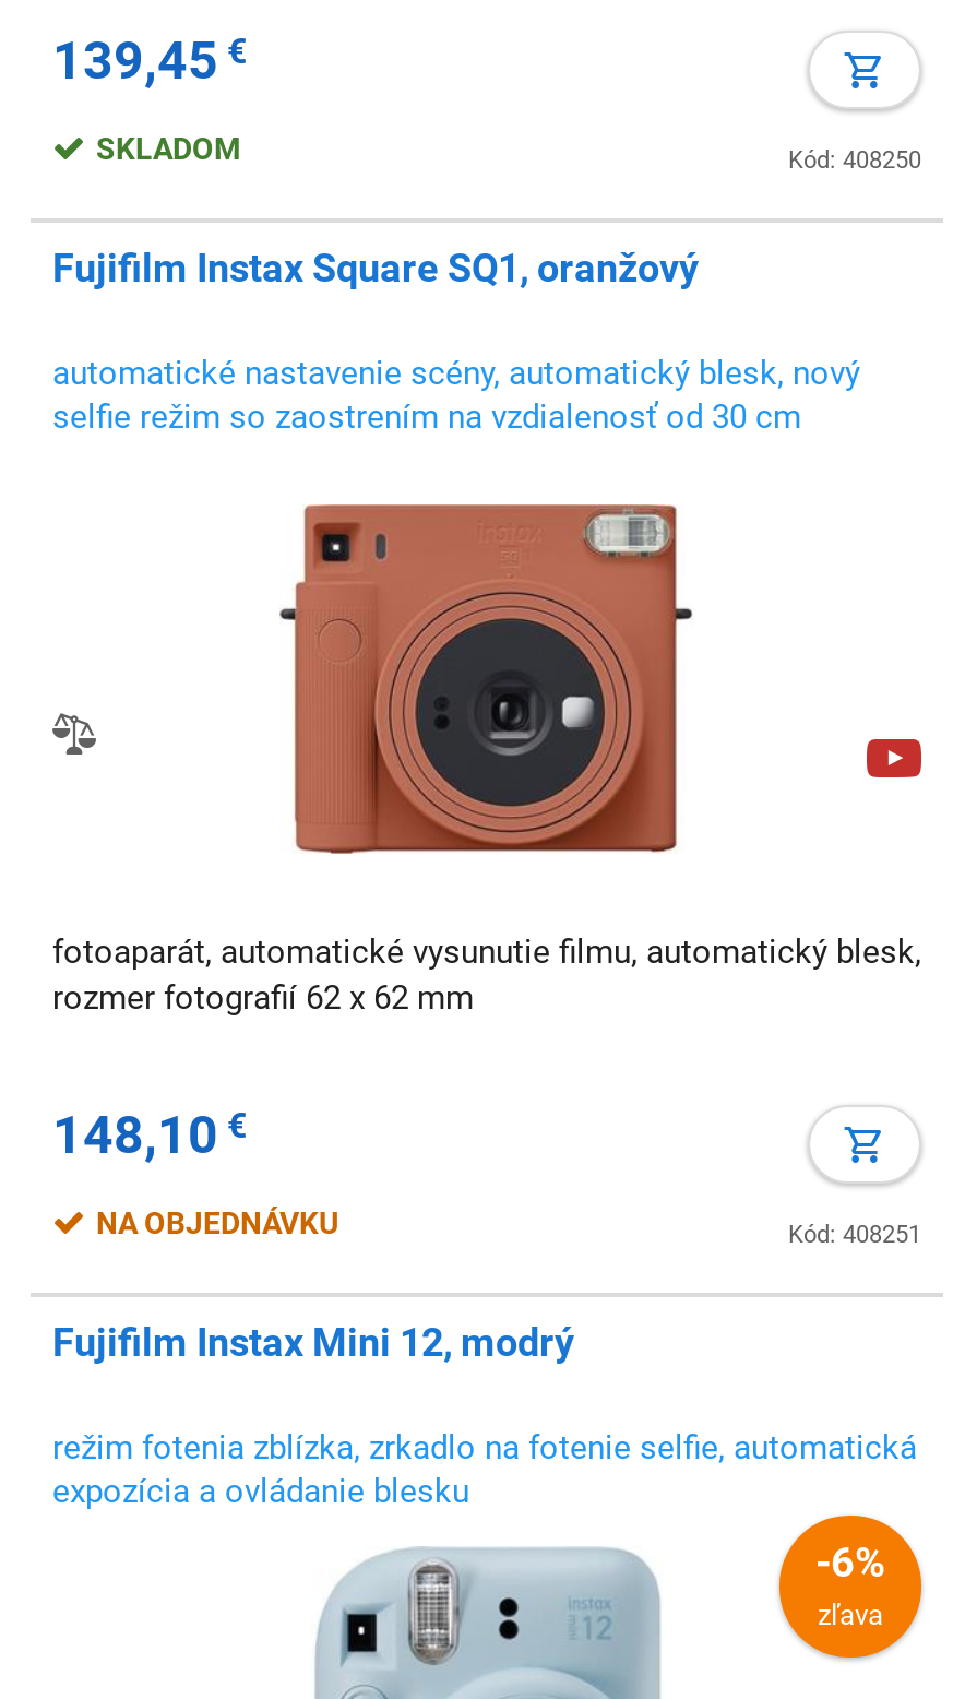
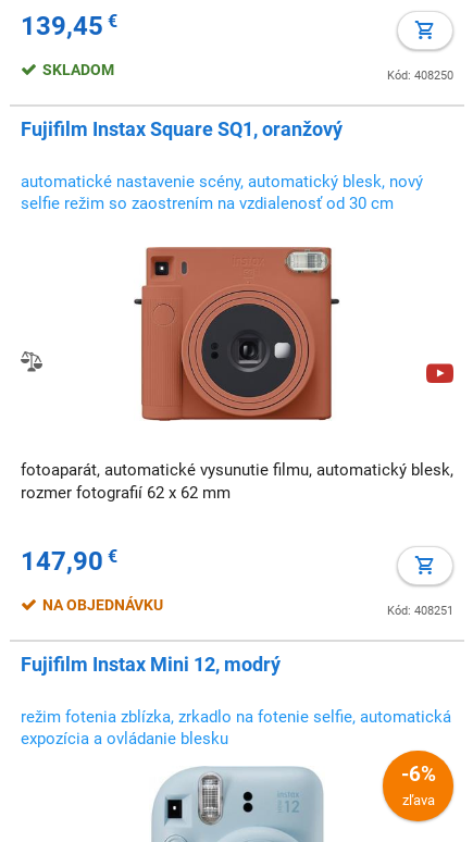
- 148,10 €
+ 147,90 €
